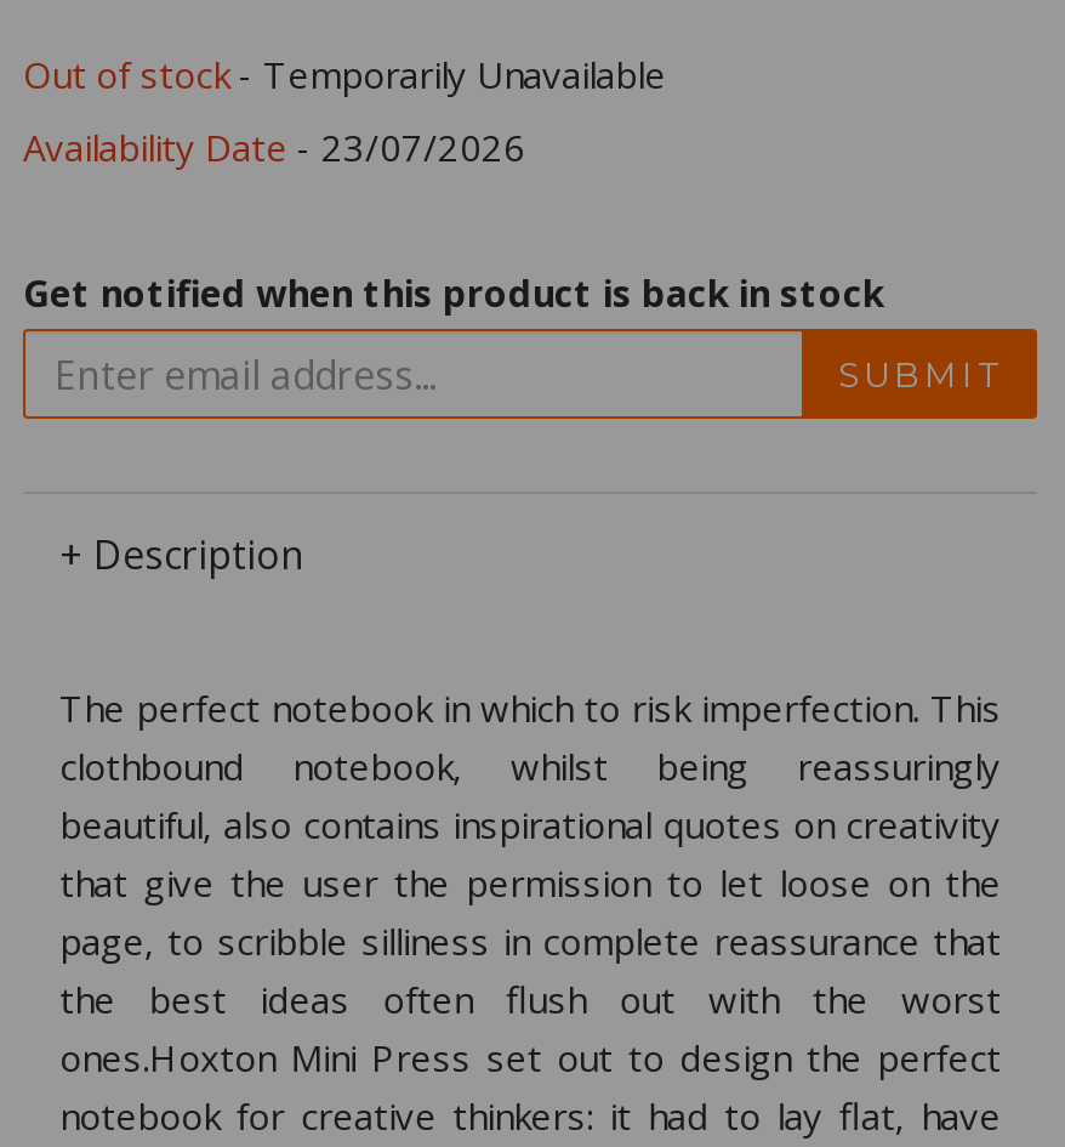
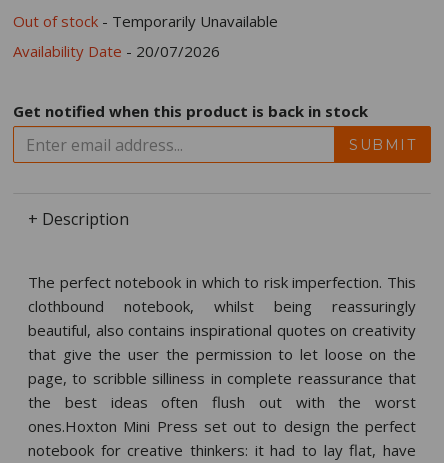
- Availability Date - 23/07/2026
+ Availability Date - 20/07/2026
